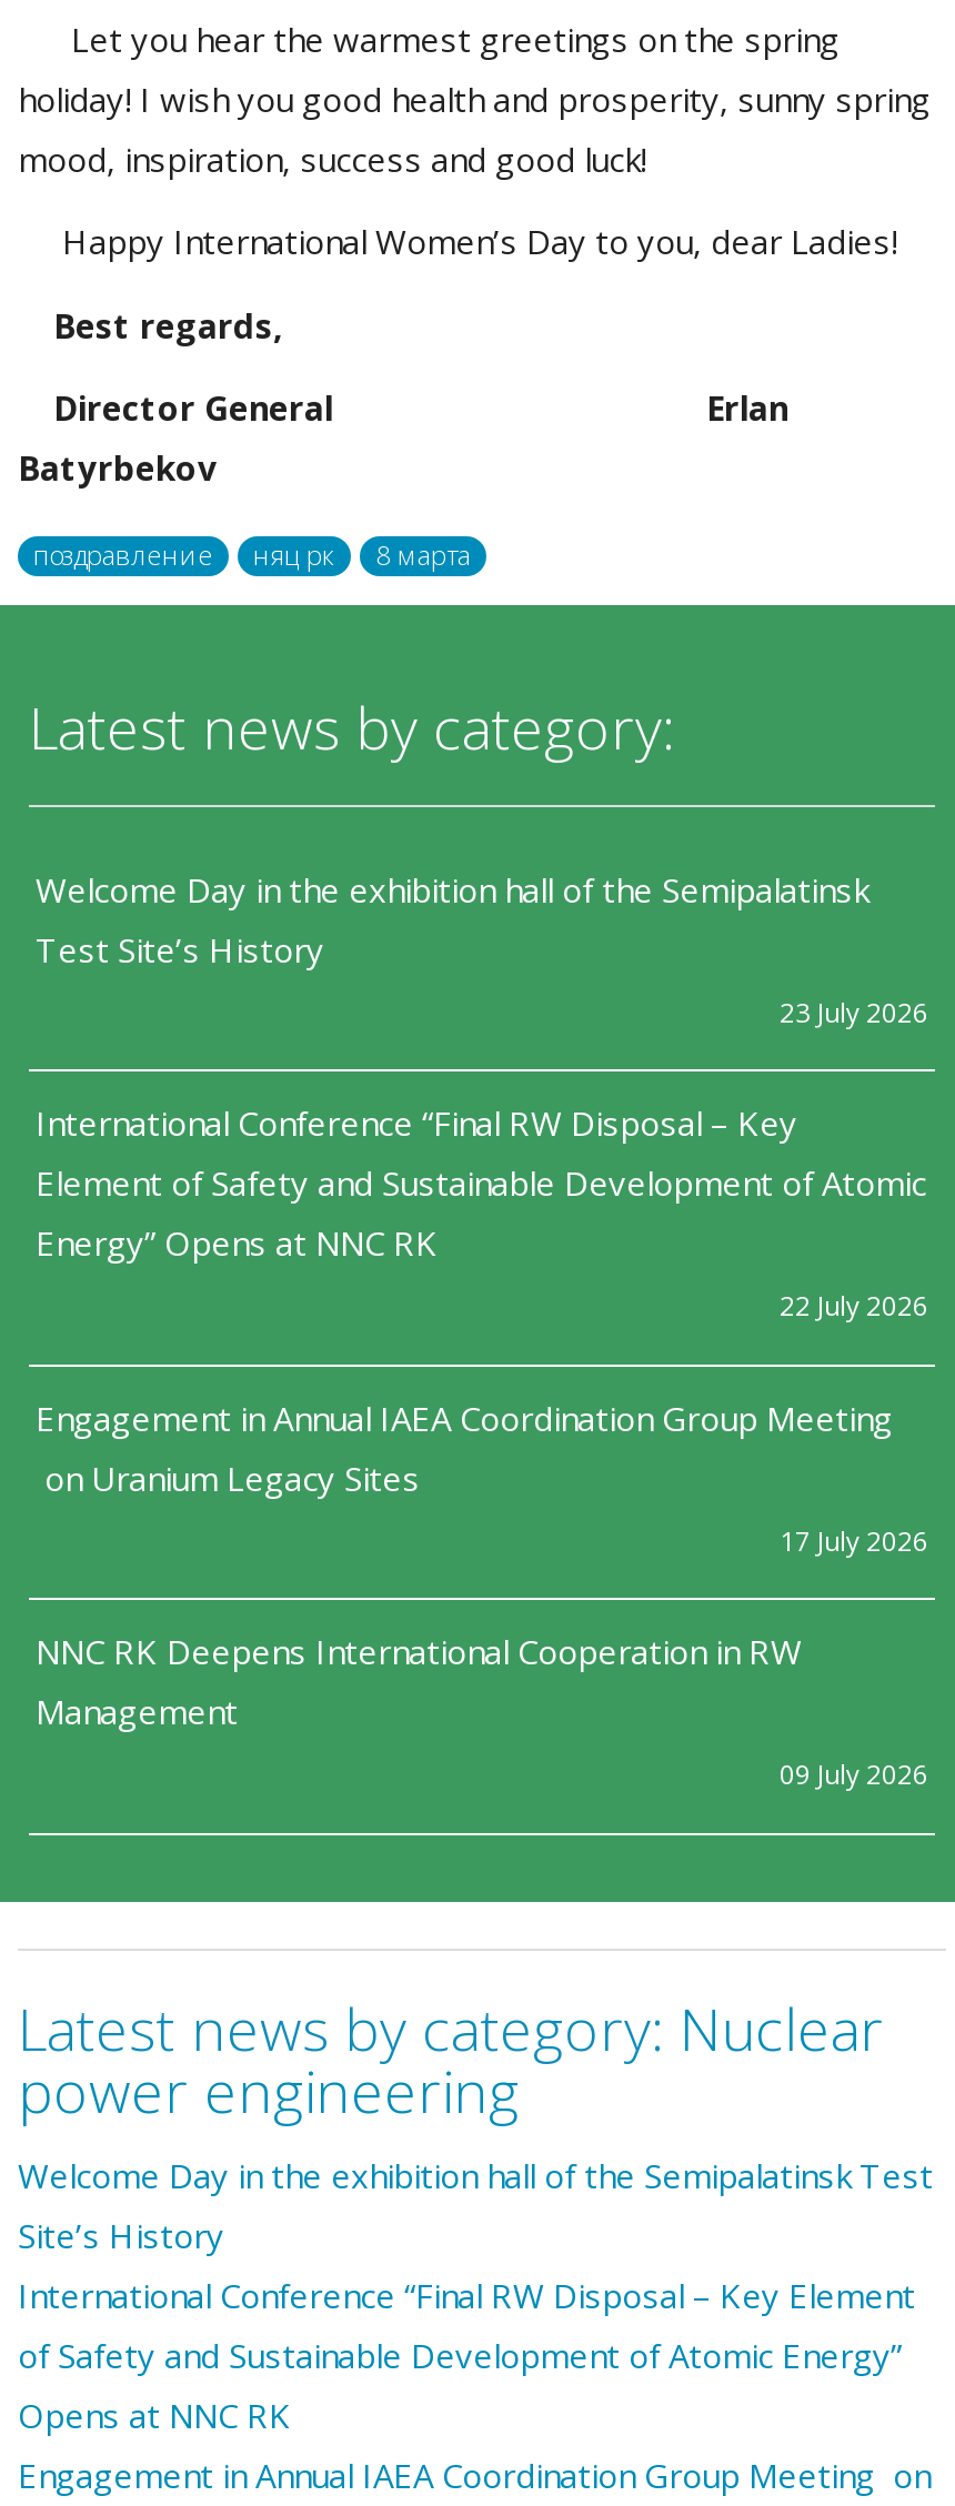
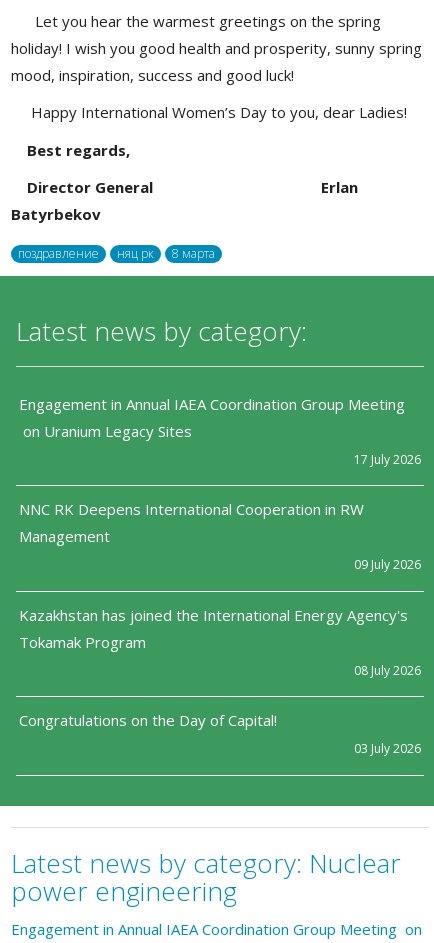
- Welcome Day in the exhibition hall of the Semipalatinsk
- Test Site’s History
- 23 July 2026
- International Conference “Final RW Disposal – Key
- Element of Safety and Sustainable Development of Atomic
- Energy” Opens at NNC RK
- 22 July 2026

moved up: Engagement in Annual IAEA Coordination Group Meeting | on Uranium Legacy Sites | 17 July 2026 | NNC RK Deepens International Cooperation in RW | Management | 09 July 2026

+ Kazakhstan has joined the International Energy Agency's
+ Tokamak Program
+ 08 July 2026
+ Congratulations on the Day of Capital!
+ 03 July 2026

- Welcome Day in the exhibition hall of the Semipalatinsk Test
- Site’s History
- International Conference “Final RW Disposal – Key Element
- of Safety and Sustainable Development of Atomic Energy”
- Opens at NNC RK
